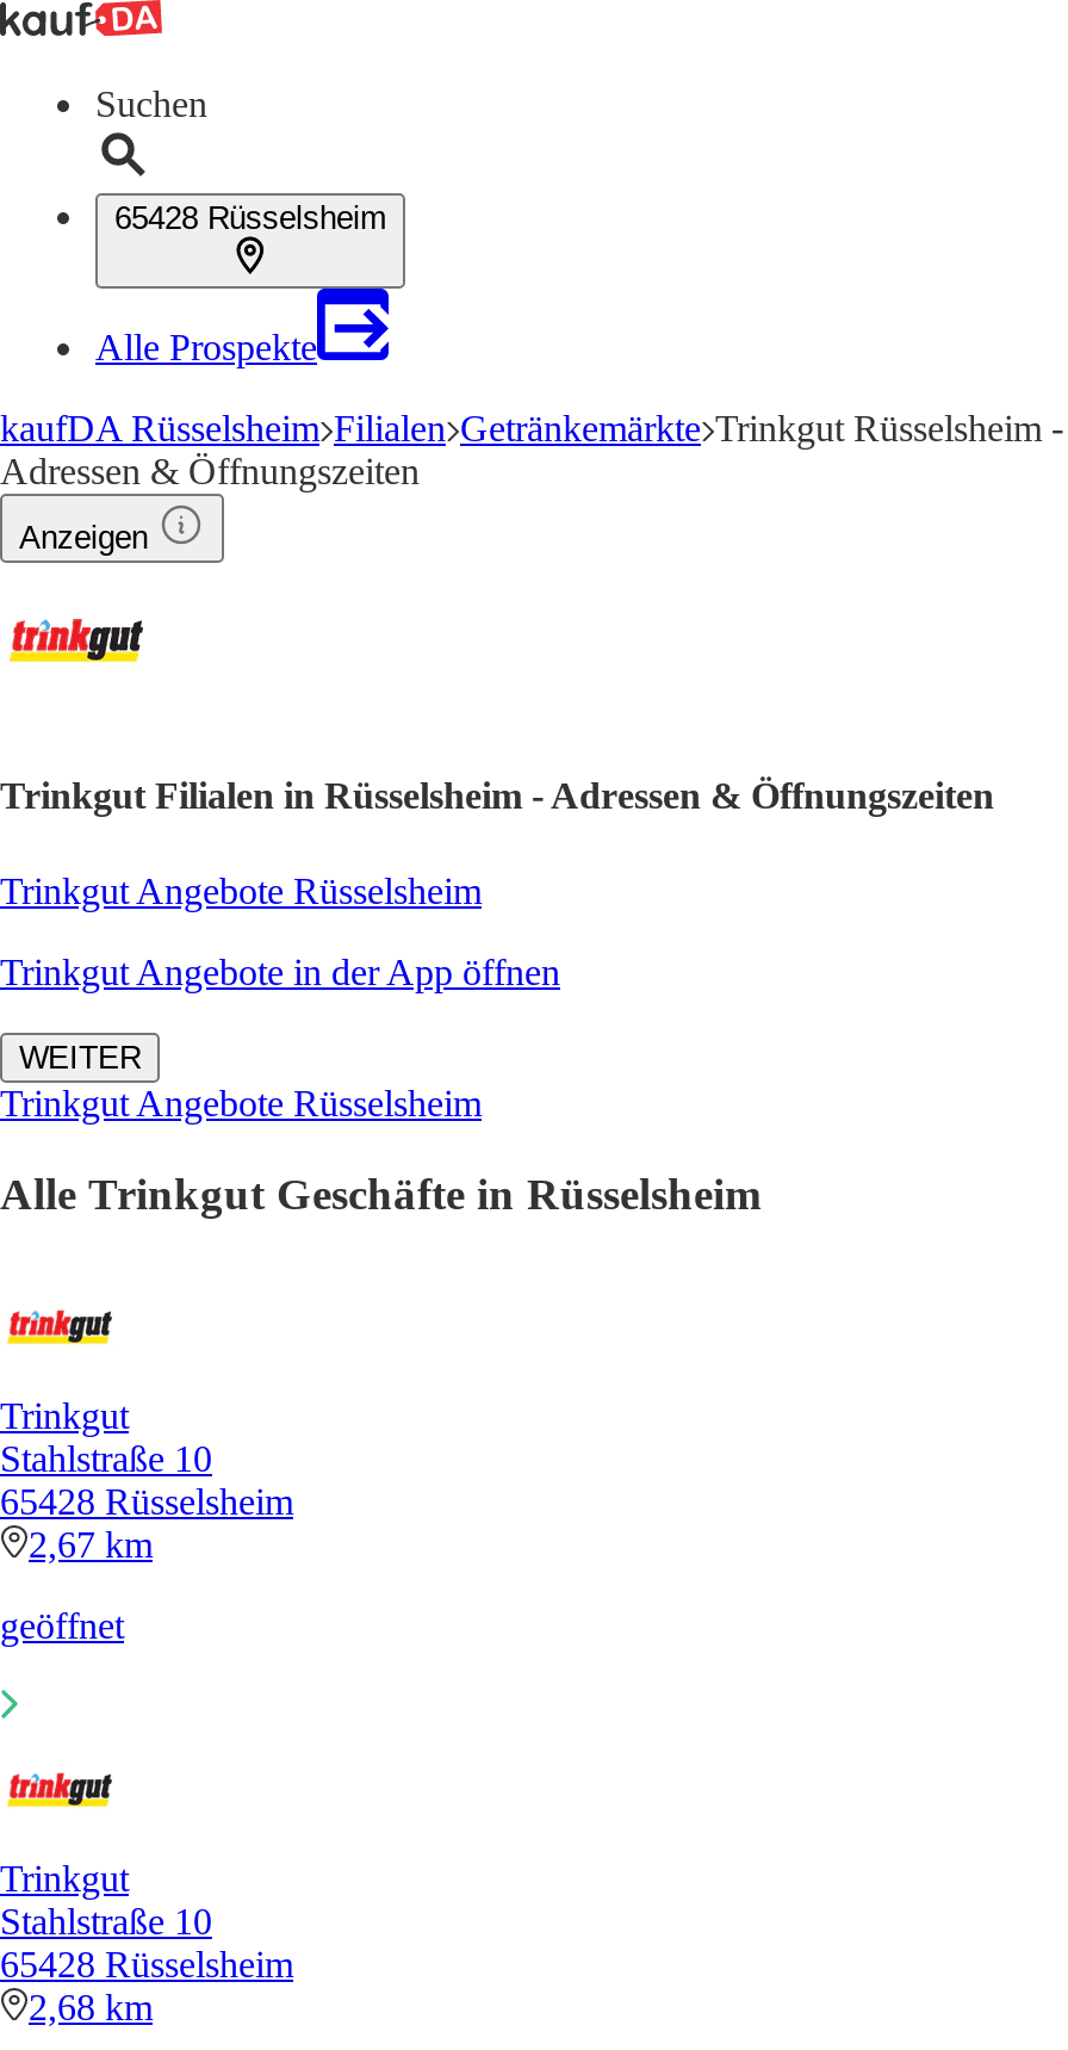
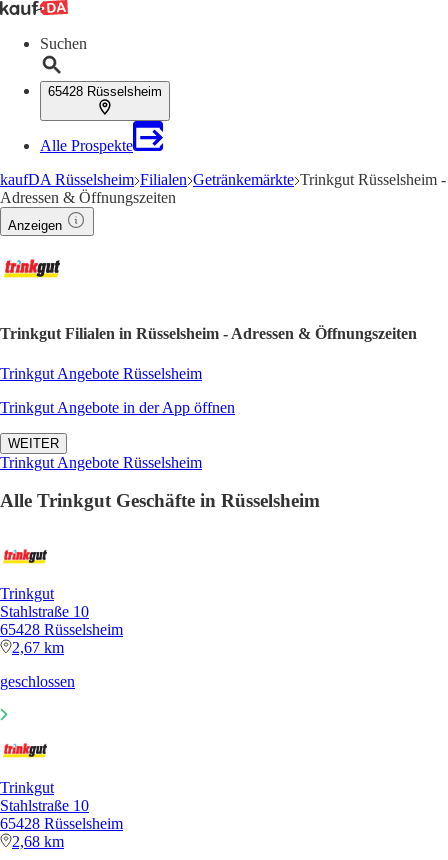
- geöffnet
+ geschlossen
